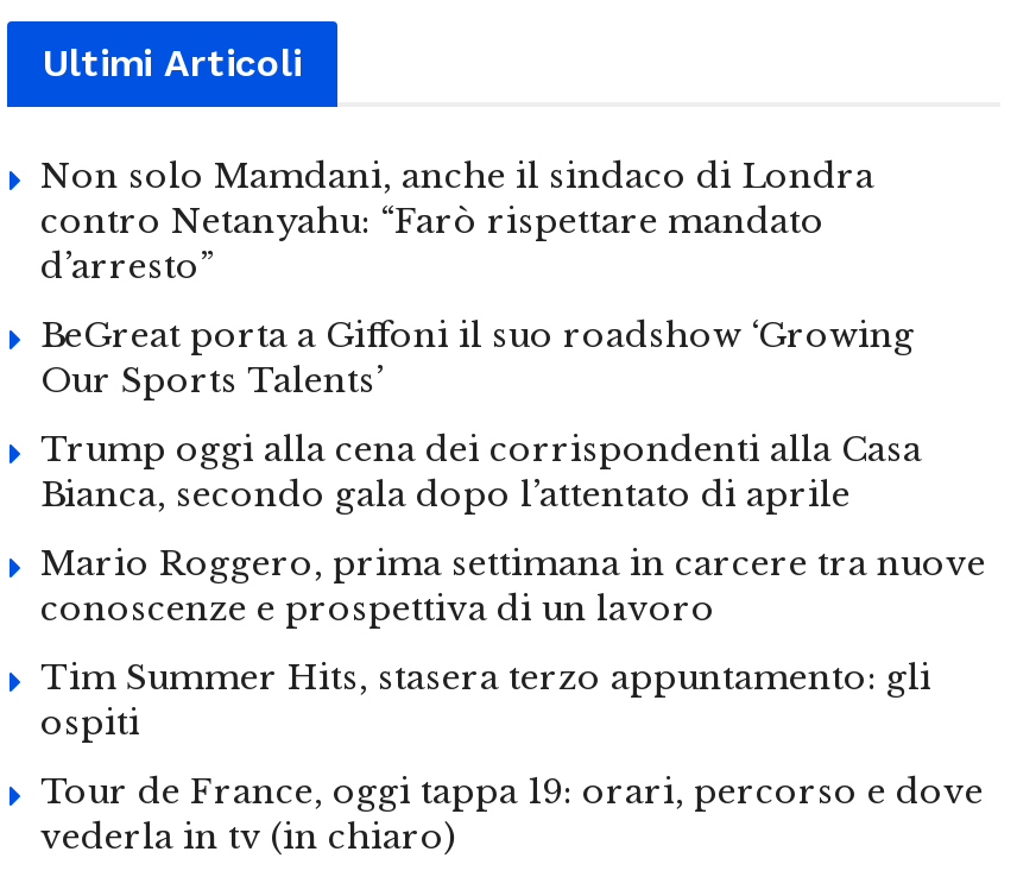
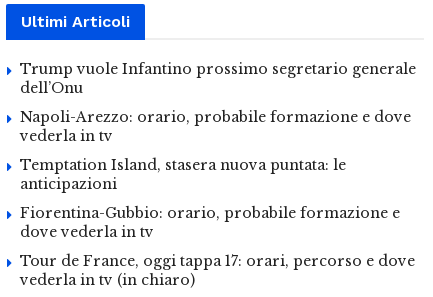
- Non solo Mamdani, anche il sindaco di Londra
- contro Netanyahu: “Farò rispettare mandato
- d’arresto”
- BeGreat porta a Giffoni il suo roadshow ‘Growing
- Our Sports Talents’
- Trump oggi alla cena dei corrispondenti alla Casa
- Bianca, secondo gala dopo l’attentato di aprile
- Mario Roggero, prima settimana in carcere tra nuove
- conoscenze e prospettiva di un lavoro
- Tim Summer Hits, stasera terzo appuntamento: gli
- ospiti
- Tour de France, oggi tappa 19: orari, percorso e dove
+ Trump vuole Infantino prossimo segretario generale
+ dell’Onu
+ Napoli-Arezzo: orario, probabile formazione e dove
+ vederla in tv
+ Temptation Island, stasera nuova puntata: le
+ anticipazioni
+ Fiorentina-Gubbio: orario, probabile formazione e
+ dove vederla in tv
+ Tour de France, oggi tappa 17: orari, percorso e dove
